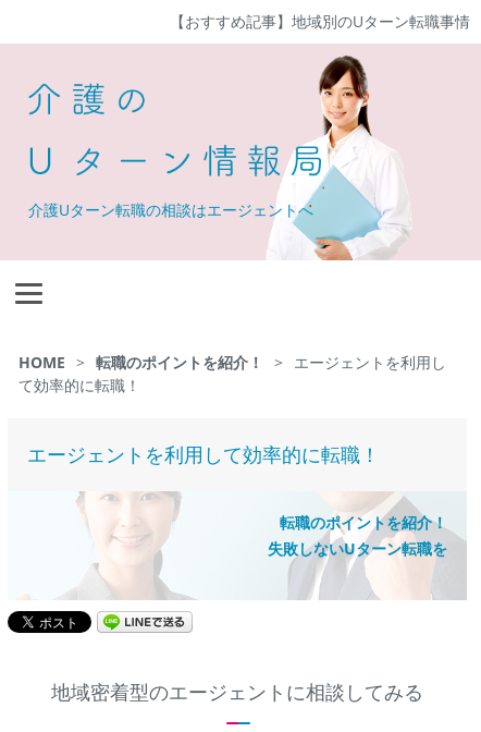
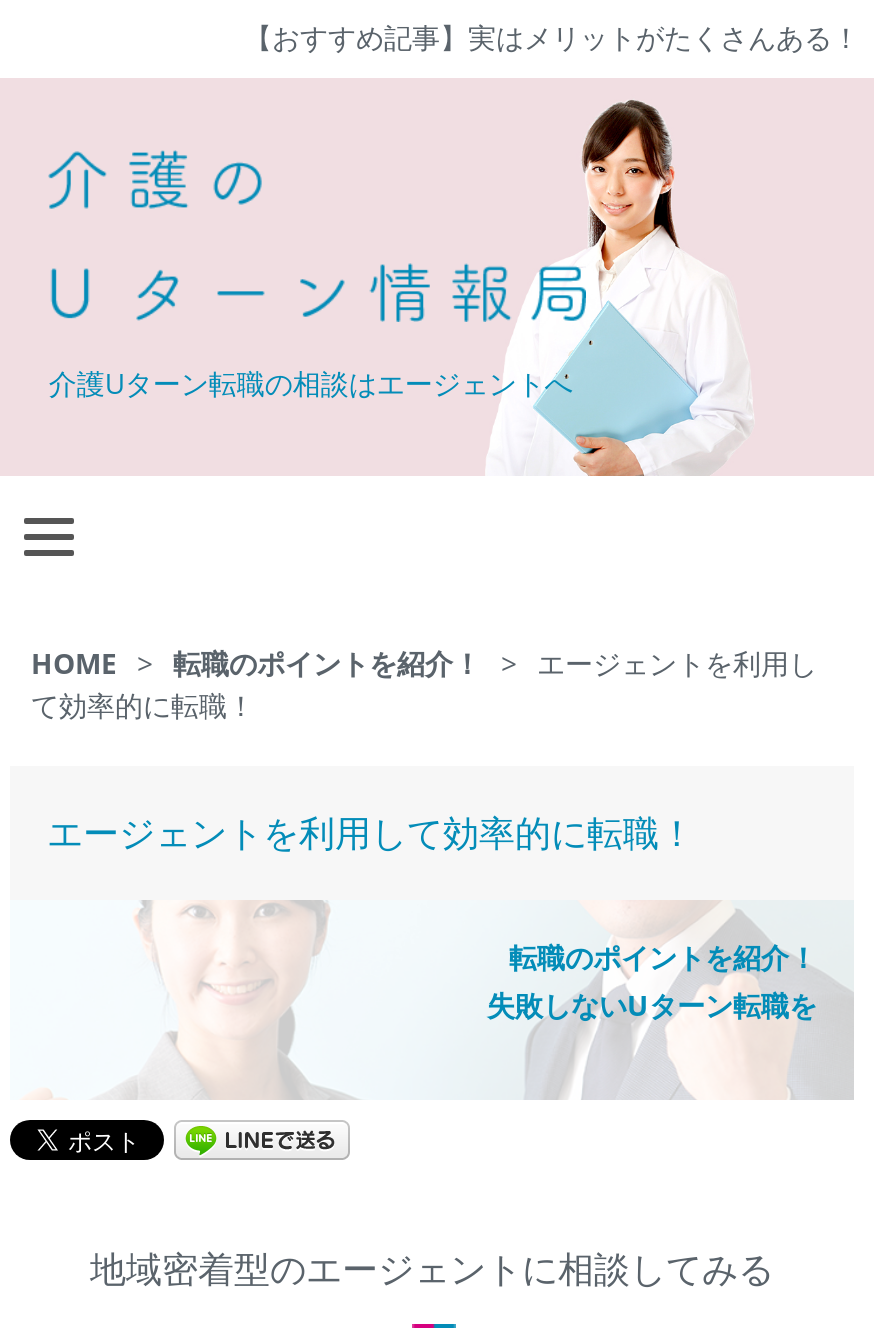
- 【おすすめ記事】地域別のUターン転職事情
+ 【おすすめ記事】実はメリットがたくさんある！
